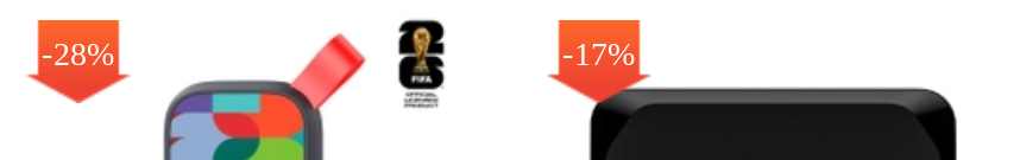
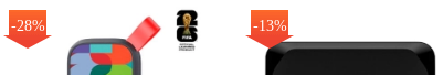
- -17%
+ -13%
